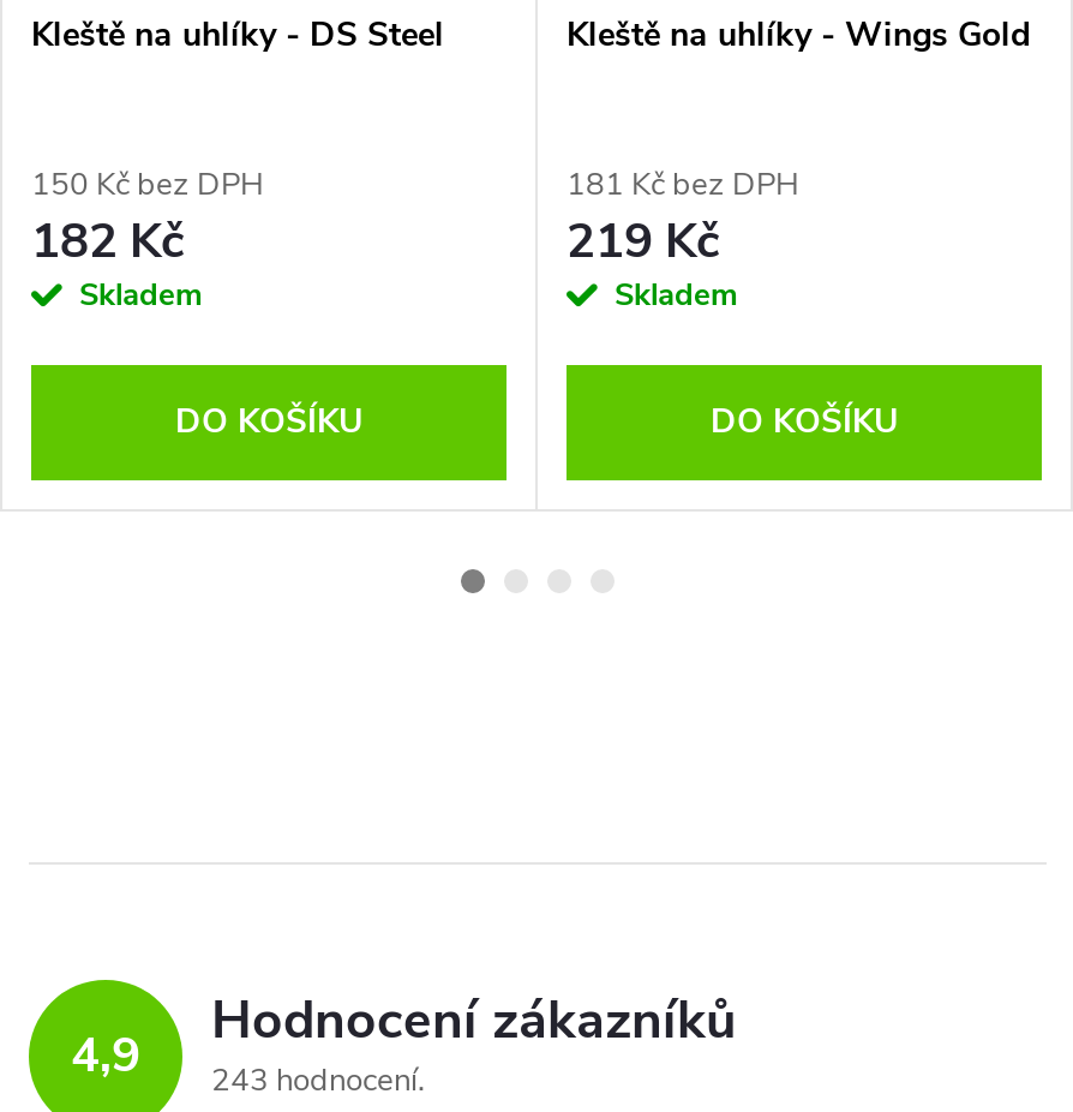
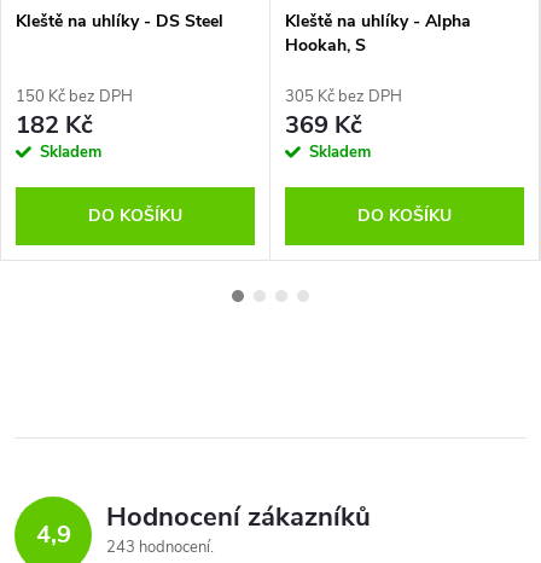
- Kleště na uhlíky - Wings Gold
+ Kleště na uhlíky - Alpha
+ Hookah, S

- 181 Kč bez DPH
- 219 Kč
+ 305 Kč bez DPH
+ 369 Kč
